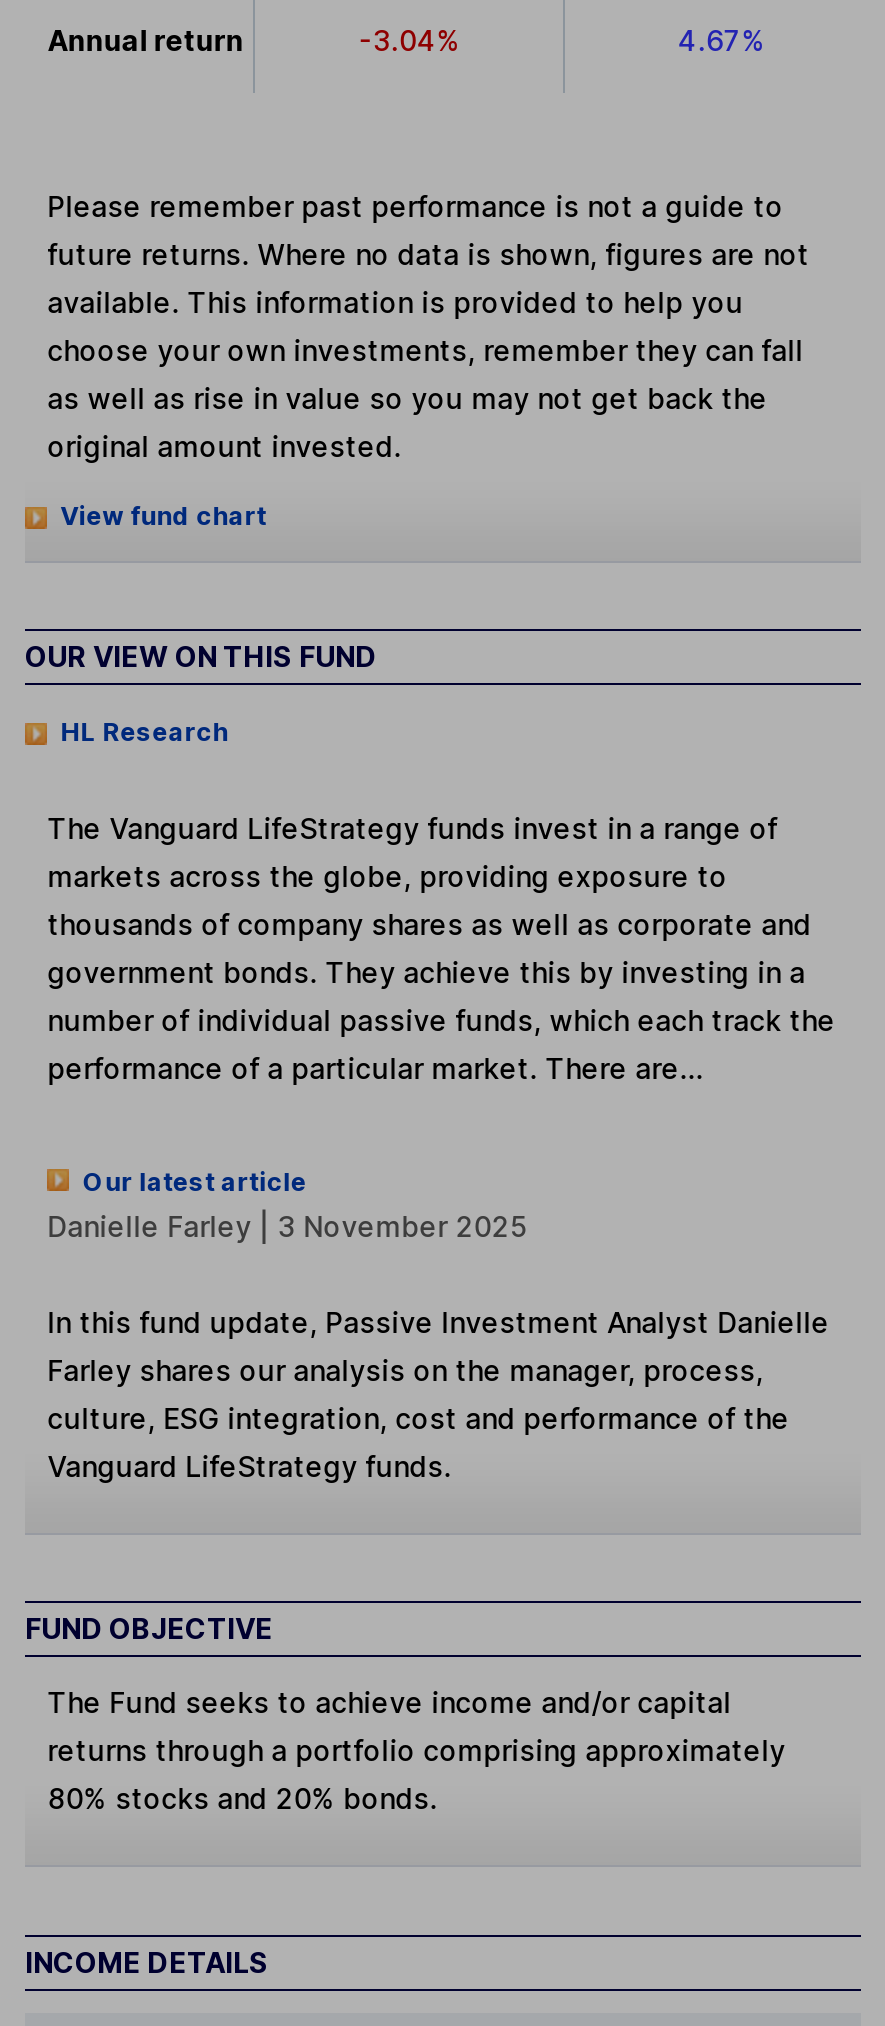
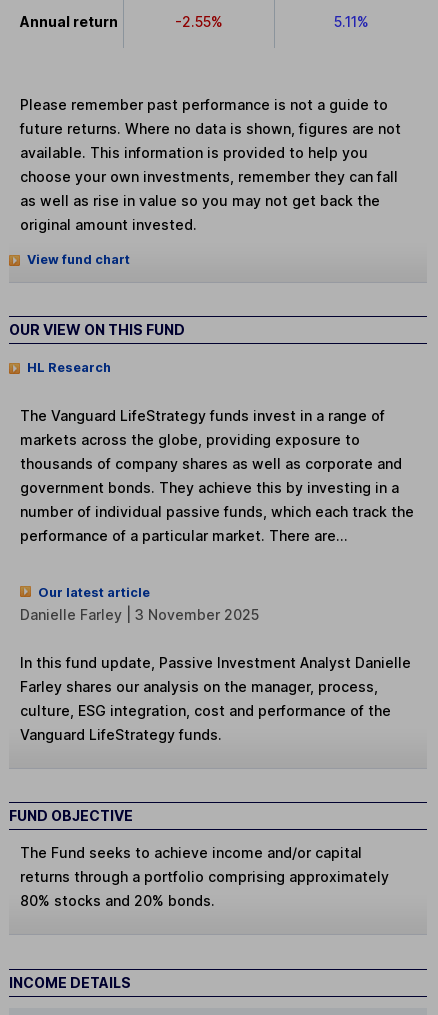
- -3.04%
+ -2.55%

- 4.67%
+ 5.11%
